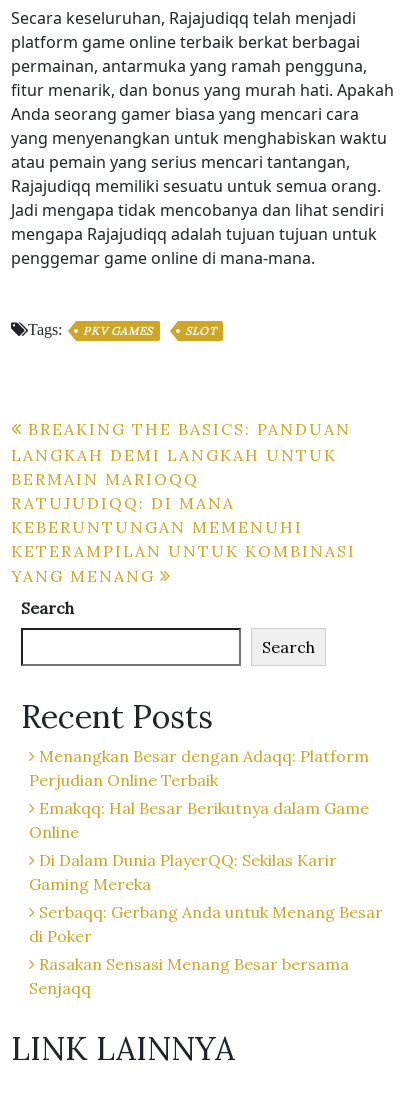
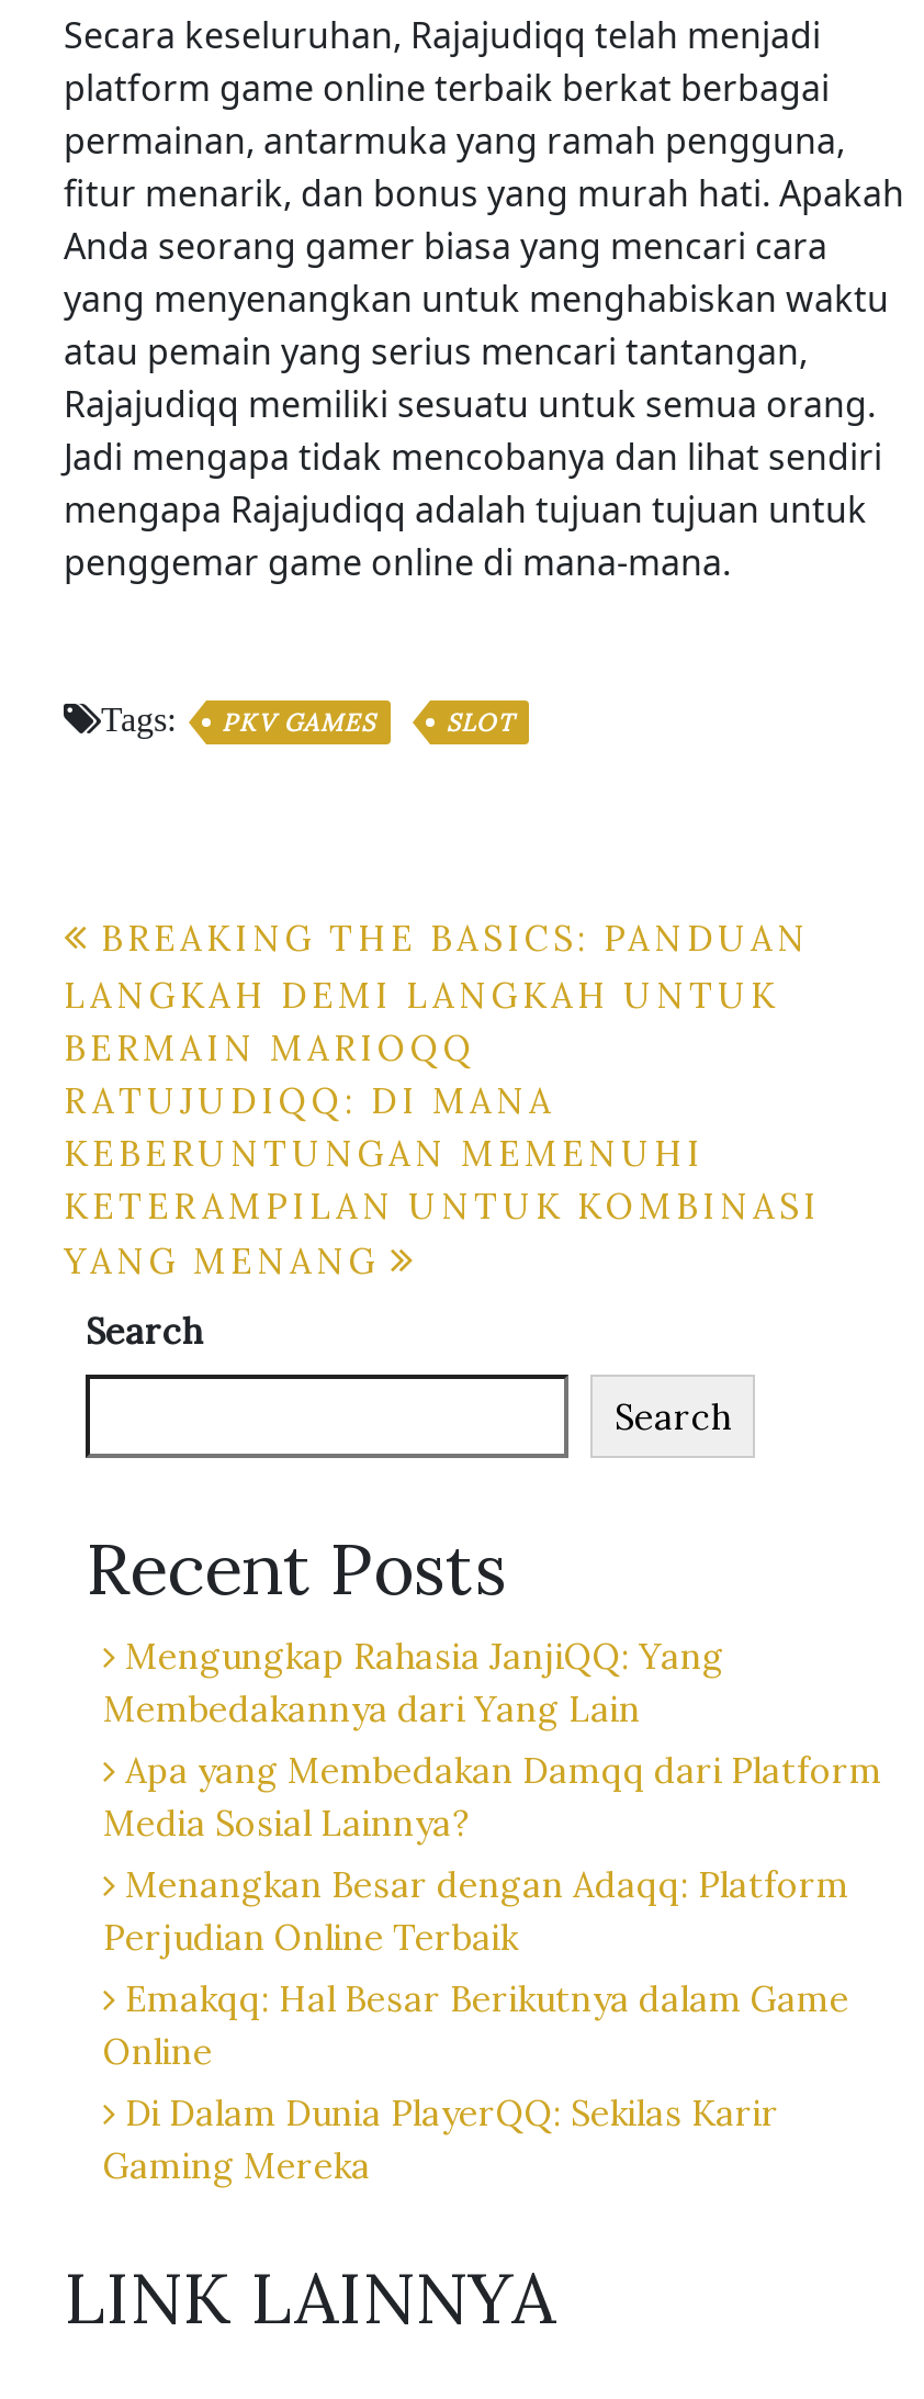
+ Mengungkap Rahasia JanjiQQ: Yang
+ Membedakannya dari Yang Lain
+ Apa yang Membedakan Damqq dari Platform
+ Media Sosial Lainnya?

moved down: Menangkan Besar dengan Adaqq: Platform | Perjudian Online Terbaik | Emakqq: Hal Besar Berikutnya dalam Game | Online | Di Dalam Dunia PlayerQQ: Sekilas Karir | Gaming Mereka

- Serbaqq: Gerbang Anda untuk Menang Besar
- di Poker
- Rasakan Sensasi Menang Besar bersama
- Senjaqq
